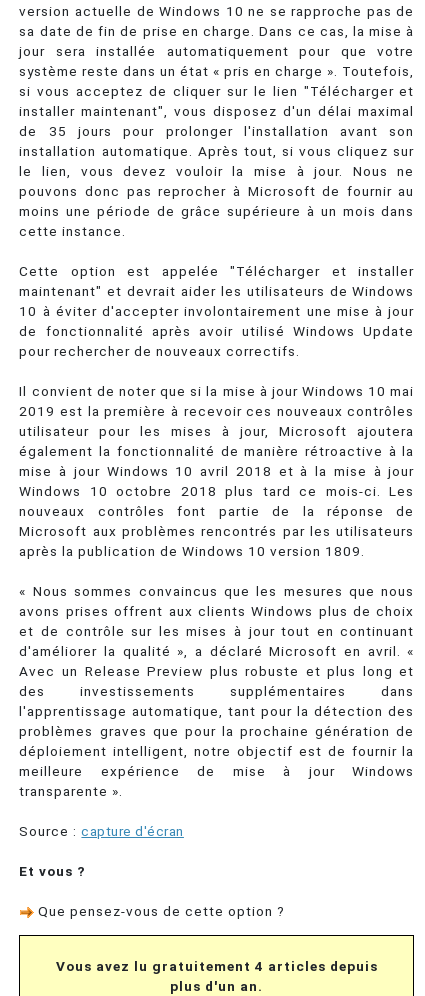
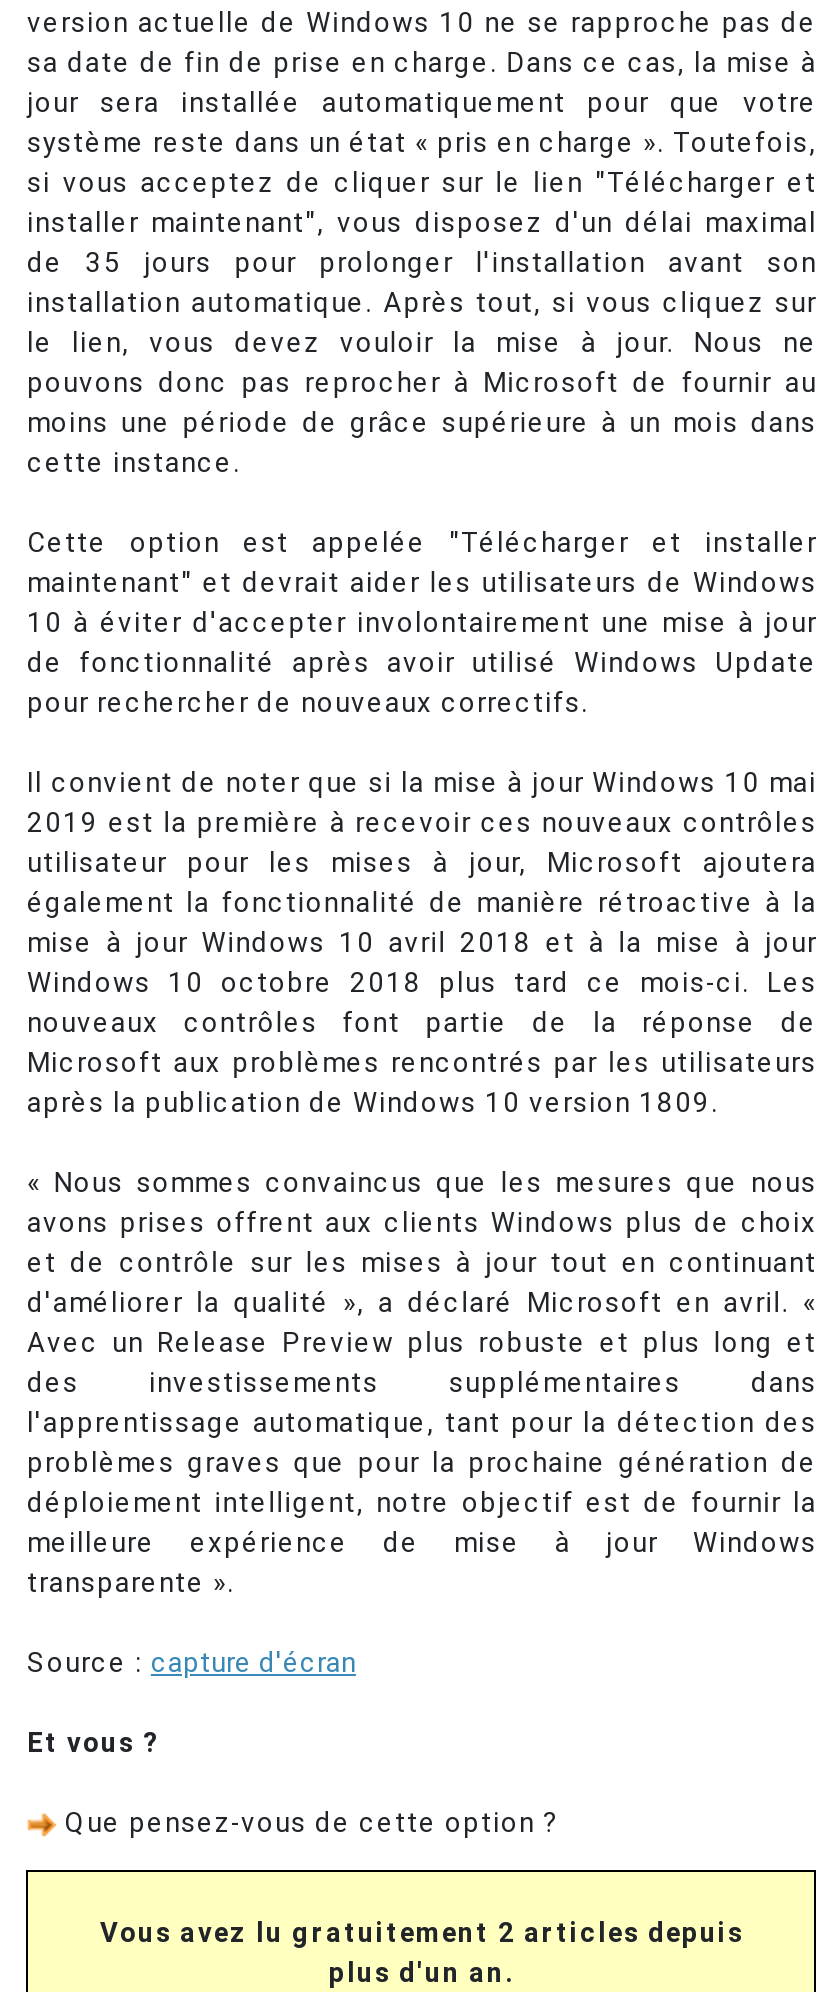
- Vous avez lu gratuitement 4 articles depuis
+ Vous avez lu gratuitement 2 articles depuis
